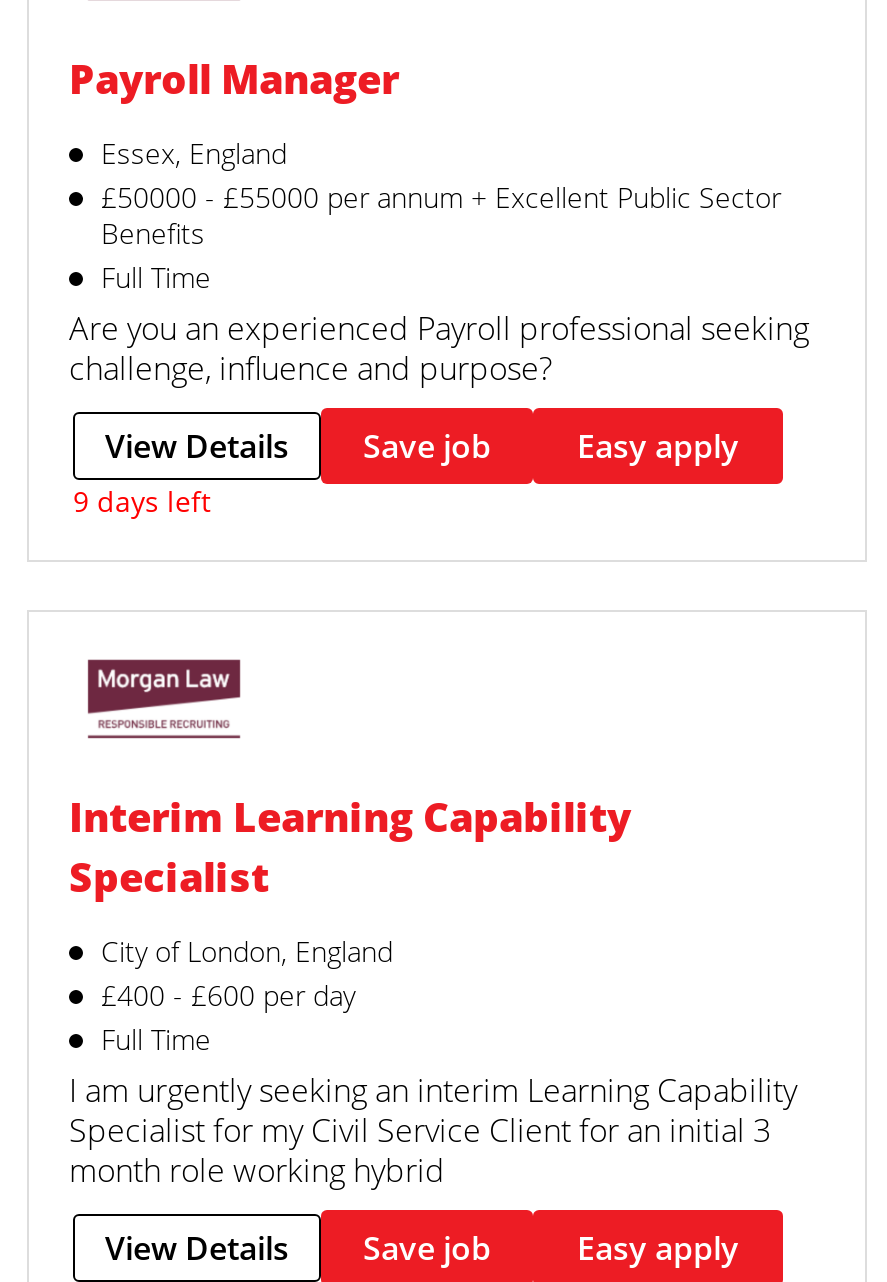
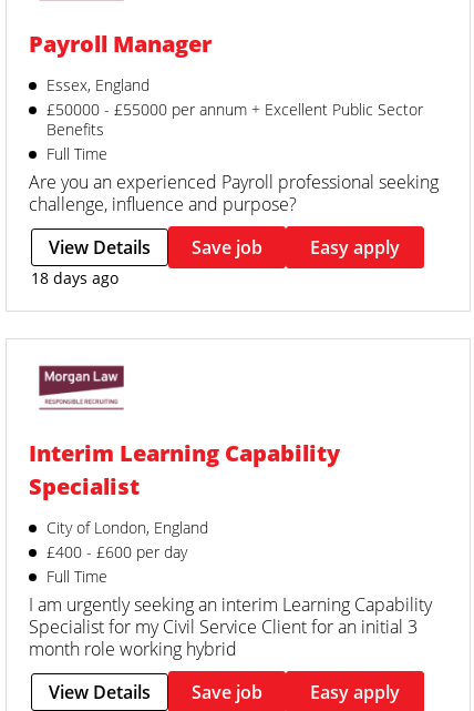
- 9 days left
+ 18 days ago
